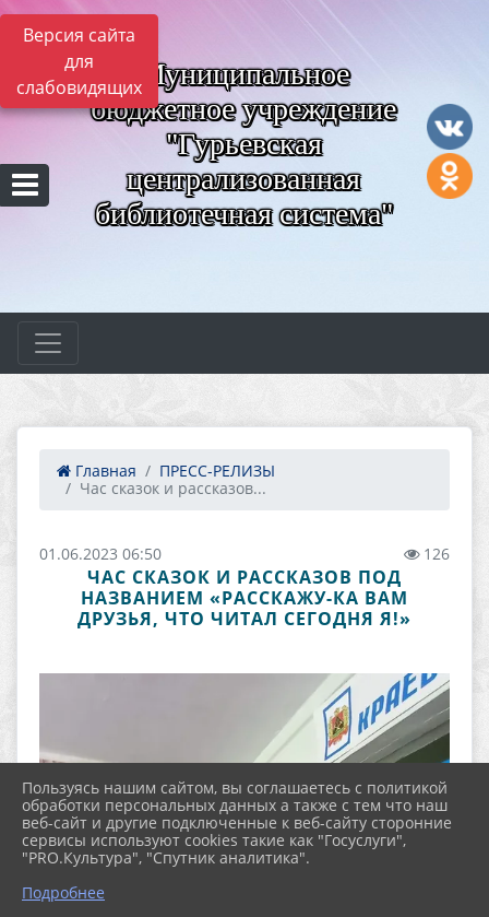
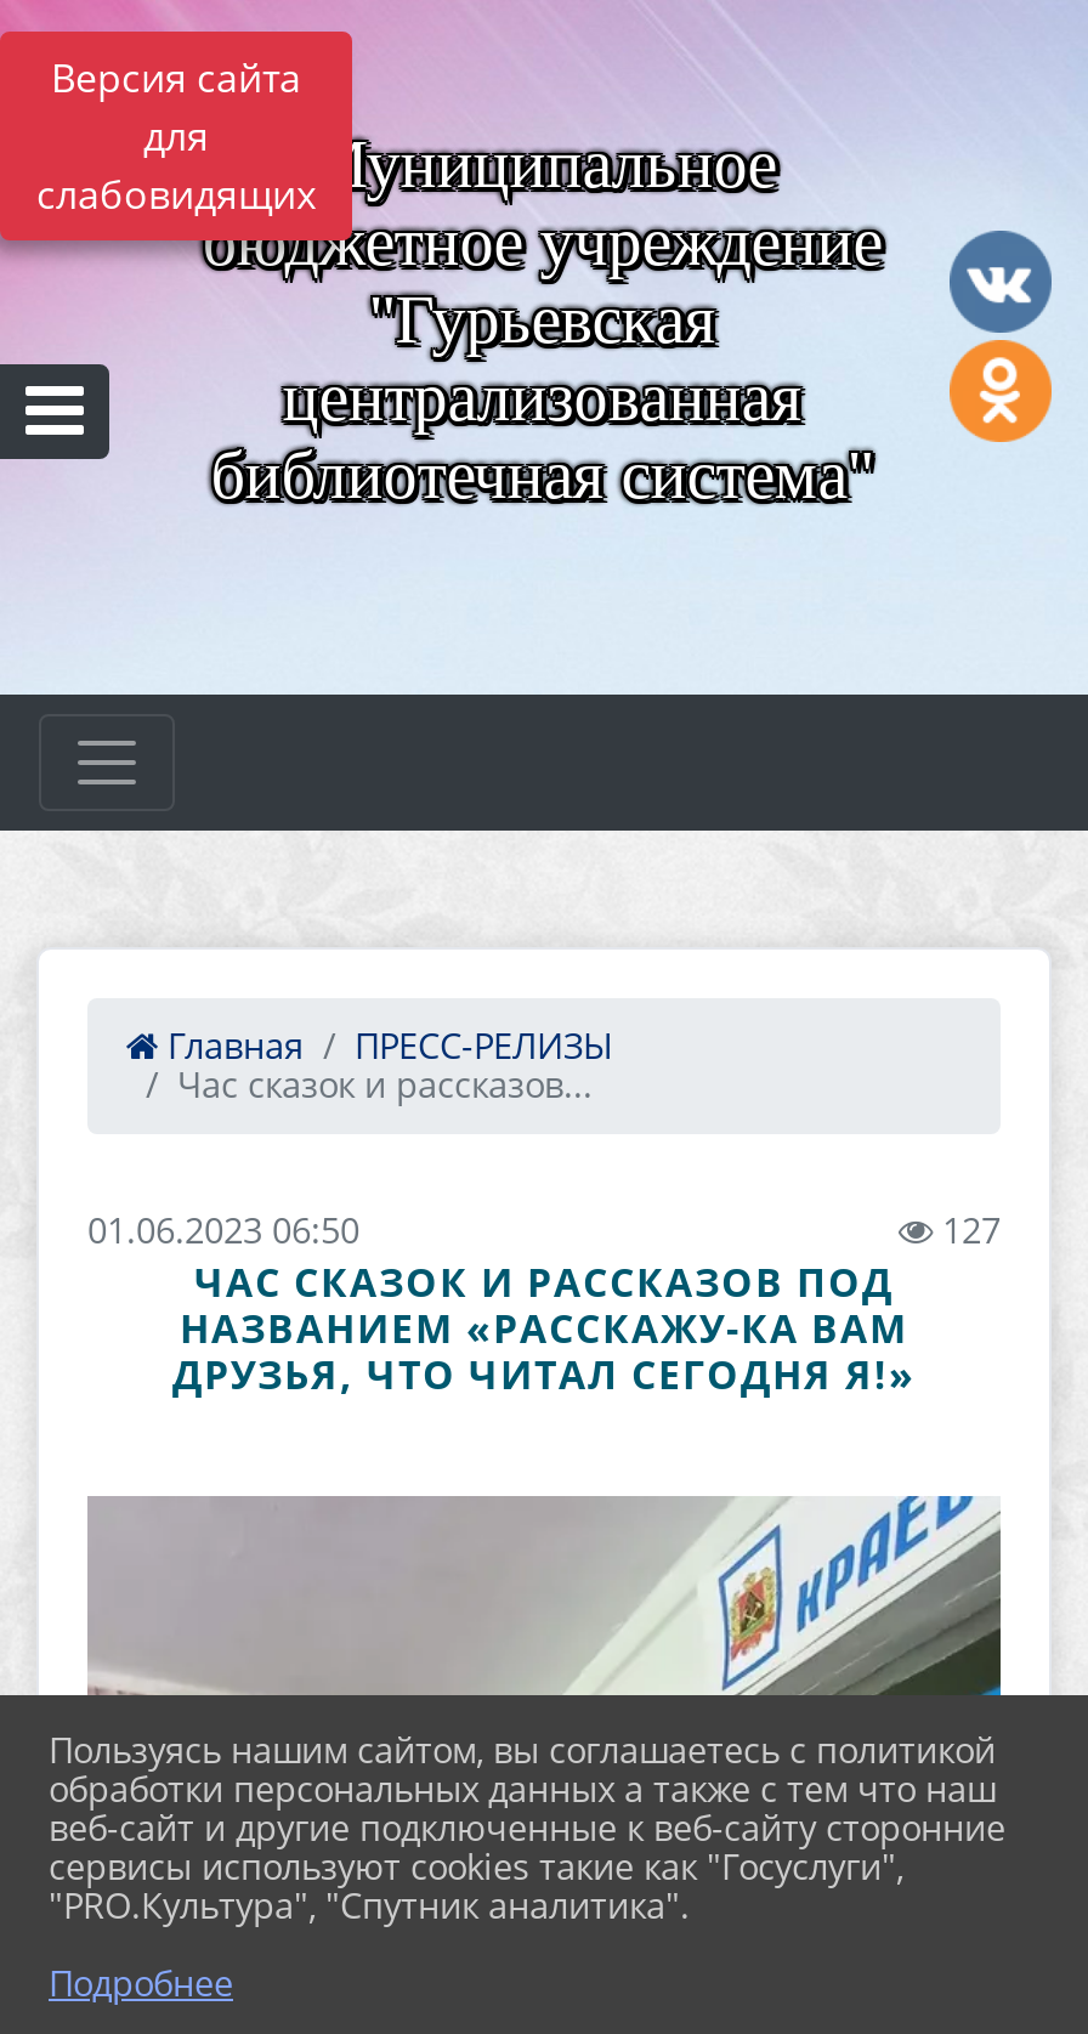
- 126
+ 127
